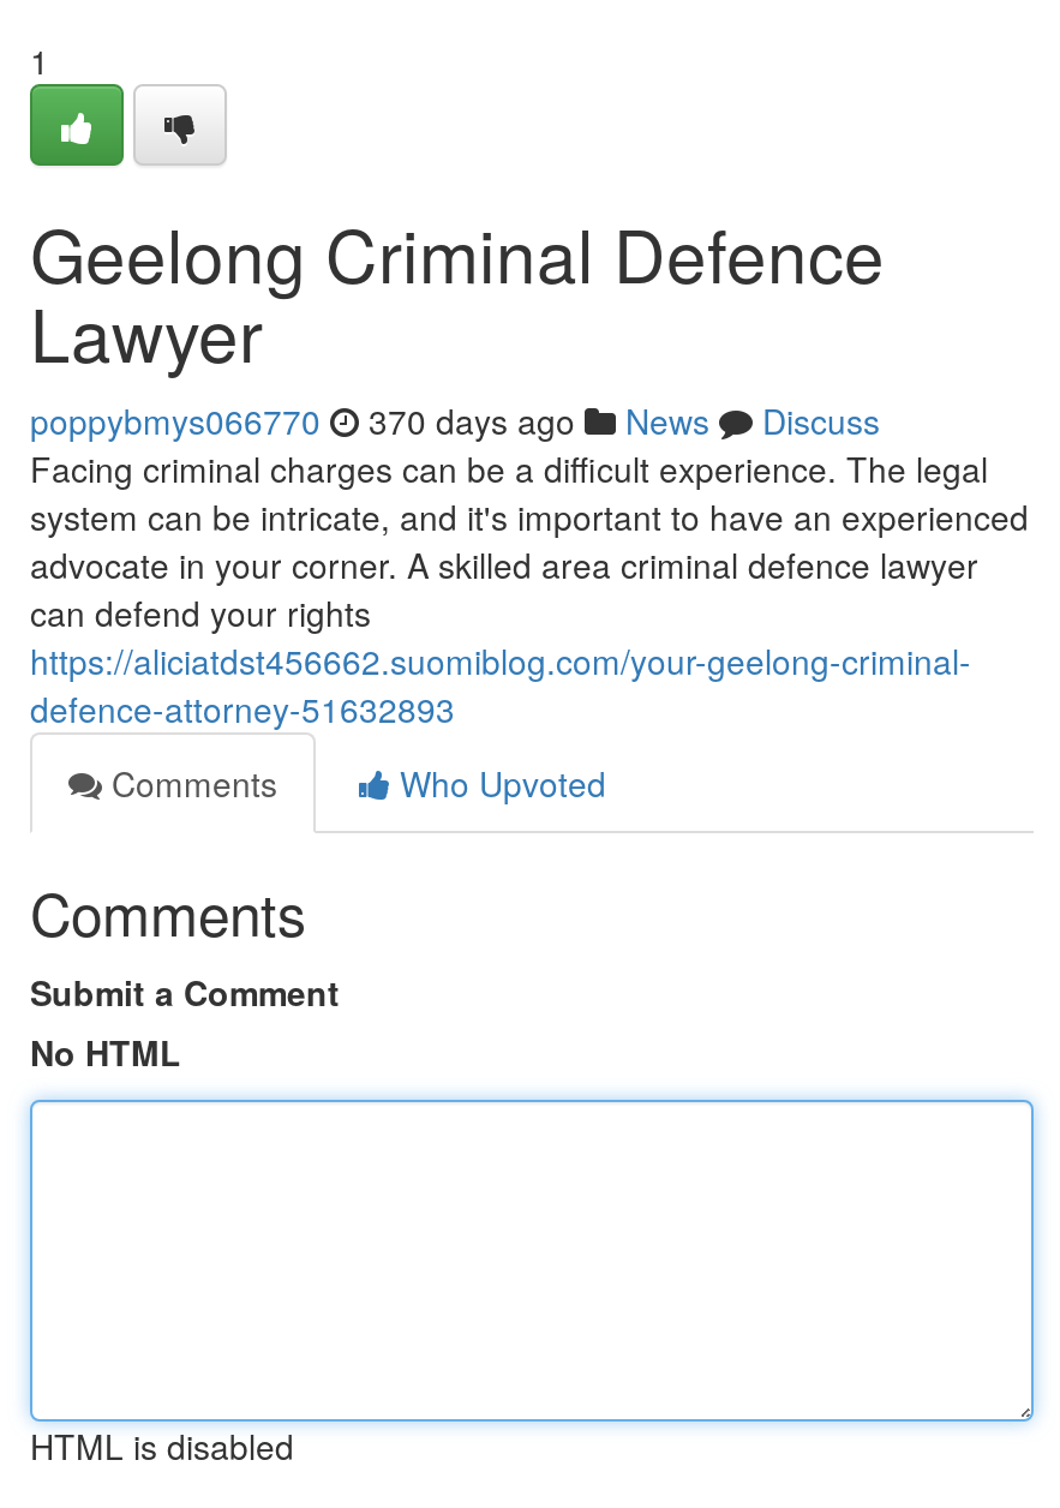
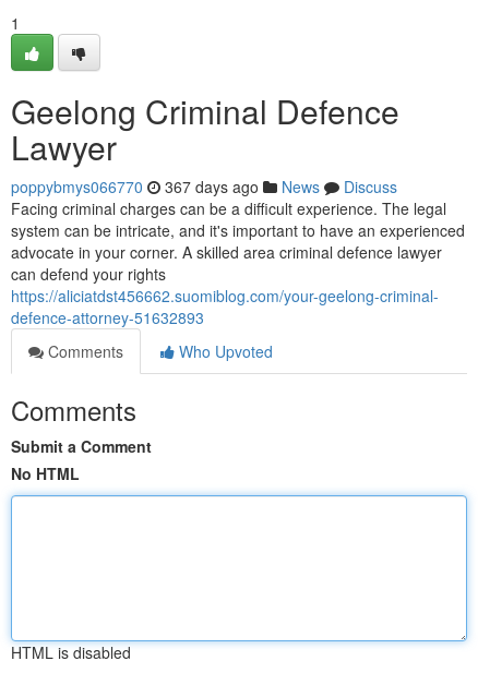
- poppybmys066770 370 days ago News Discuss
+ poppybmys066770 367 days ago News Discuss
